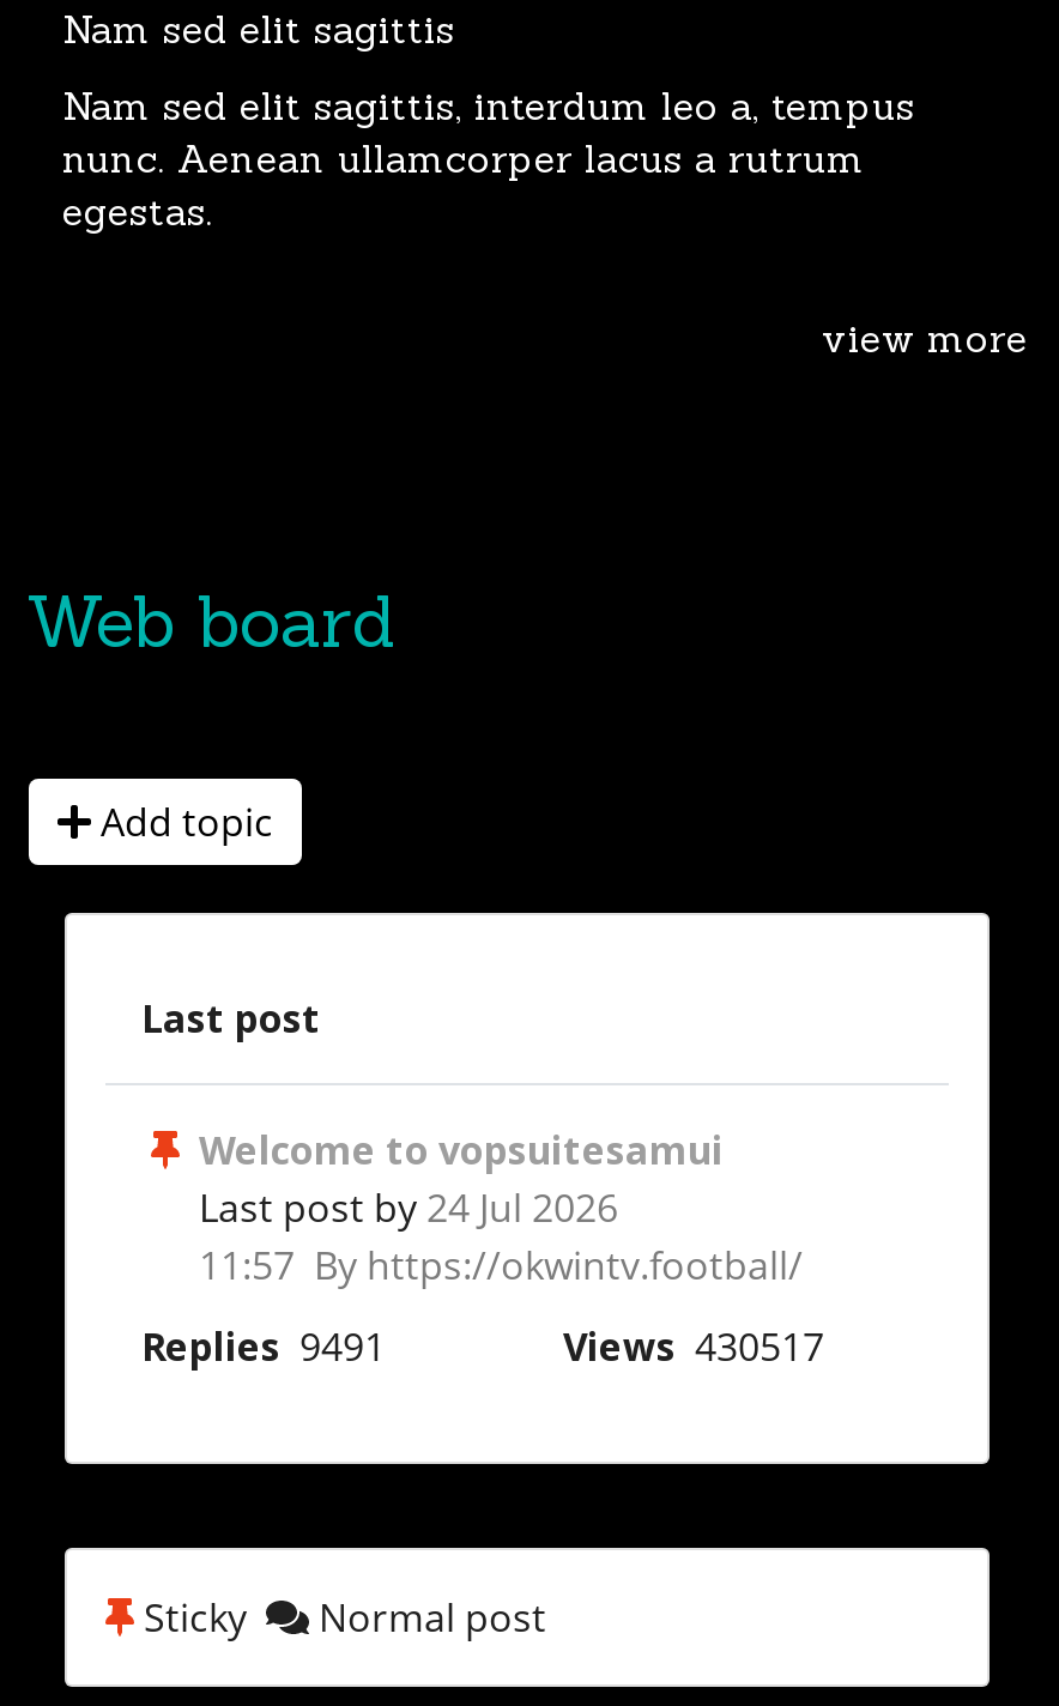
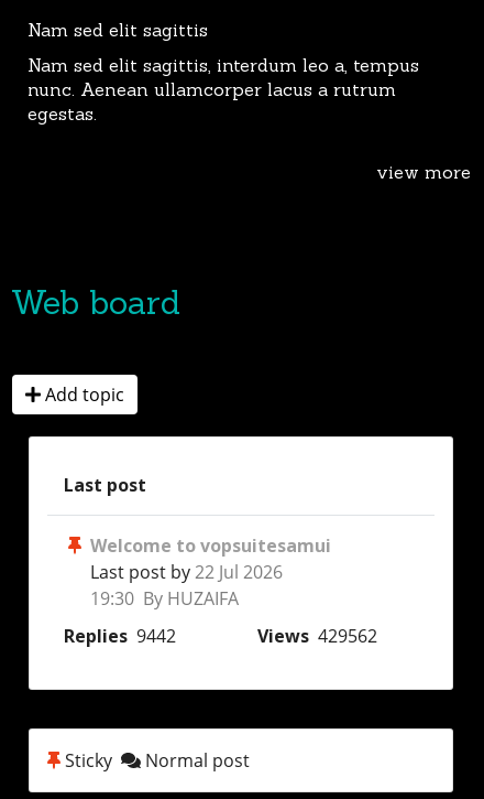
- Last post by 24 Jul 2026
+ Last post by 22 Jul 2026

- 11:57 By https://okwintv.football/
+ 19:30 By HUZAIFA

- Replies 9491
+ Replies 9442

- Views 430517
+ Views 429562
